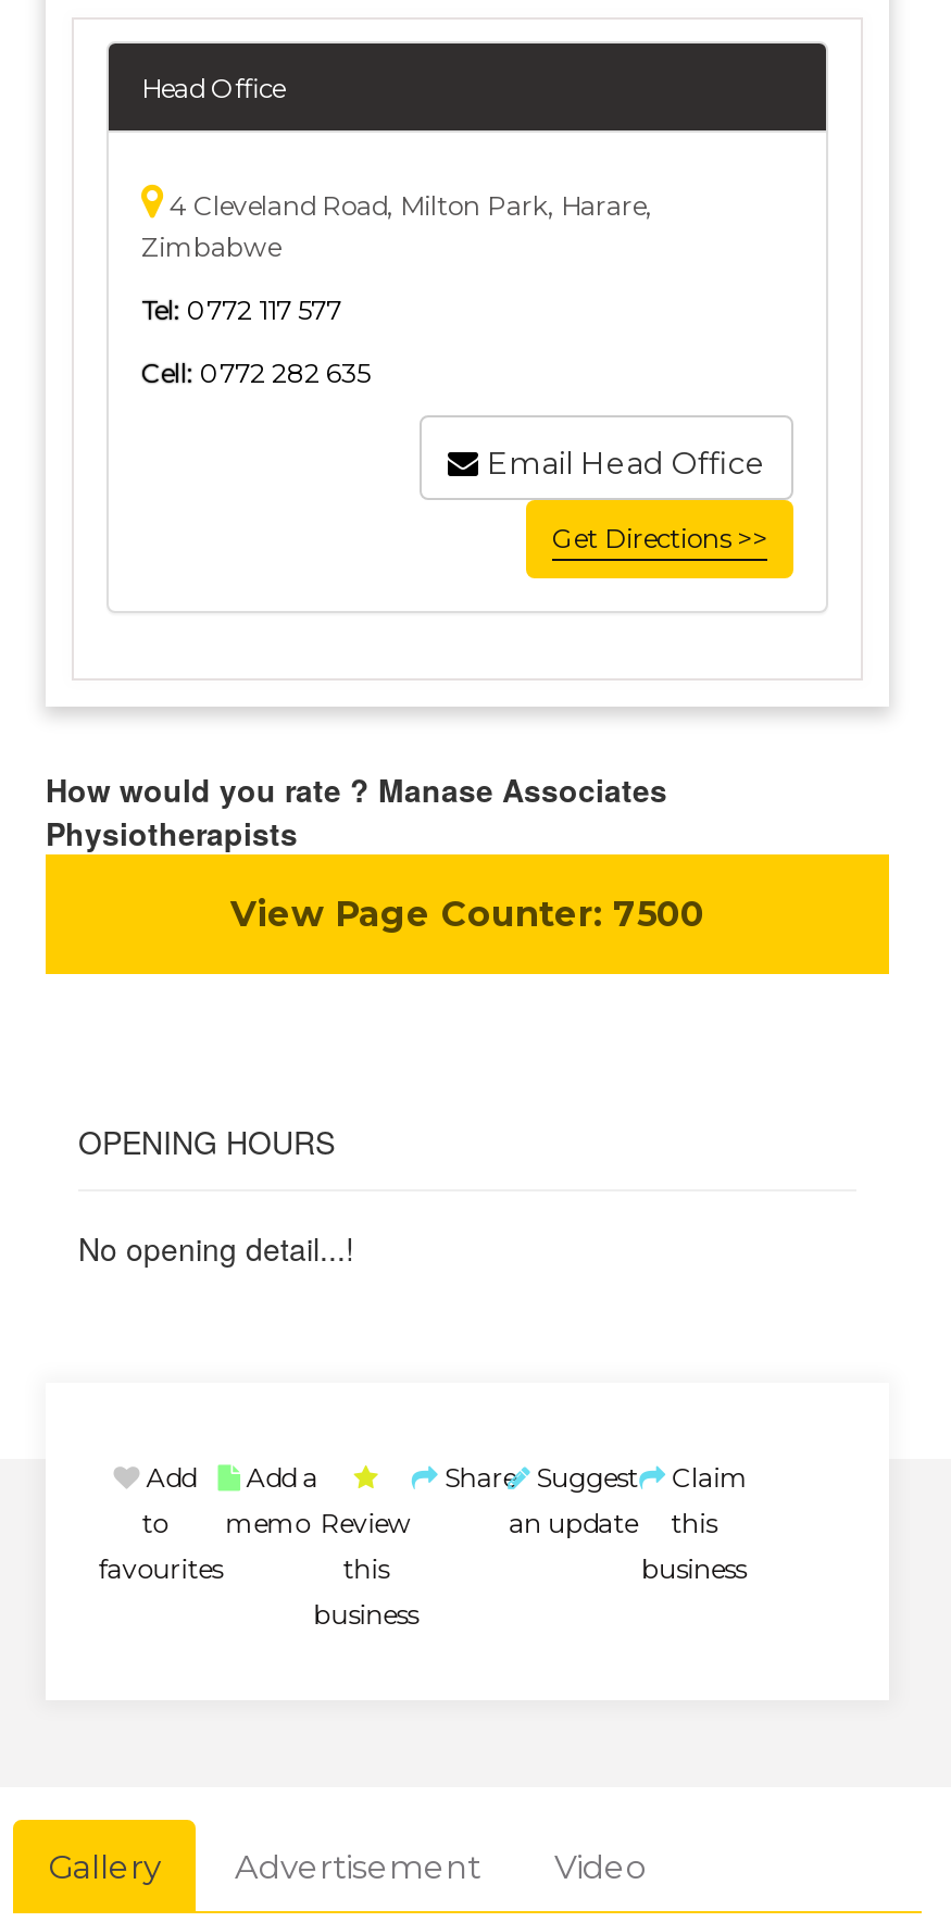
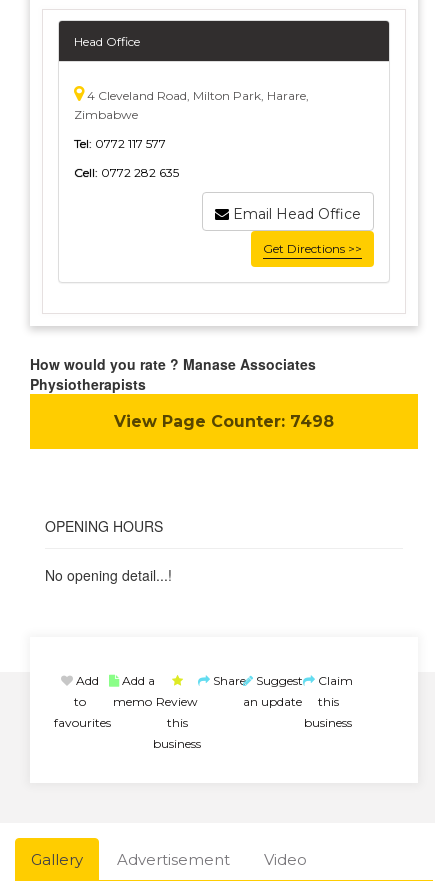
- View Page Counter: 7500
+ View Page Counter: 7498
